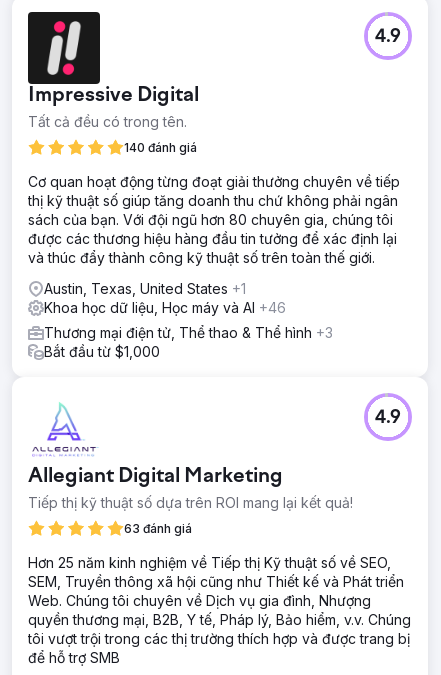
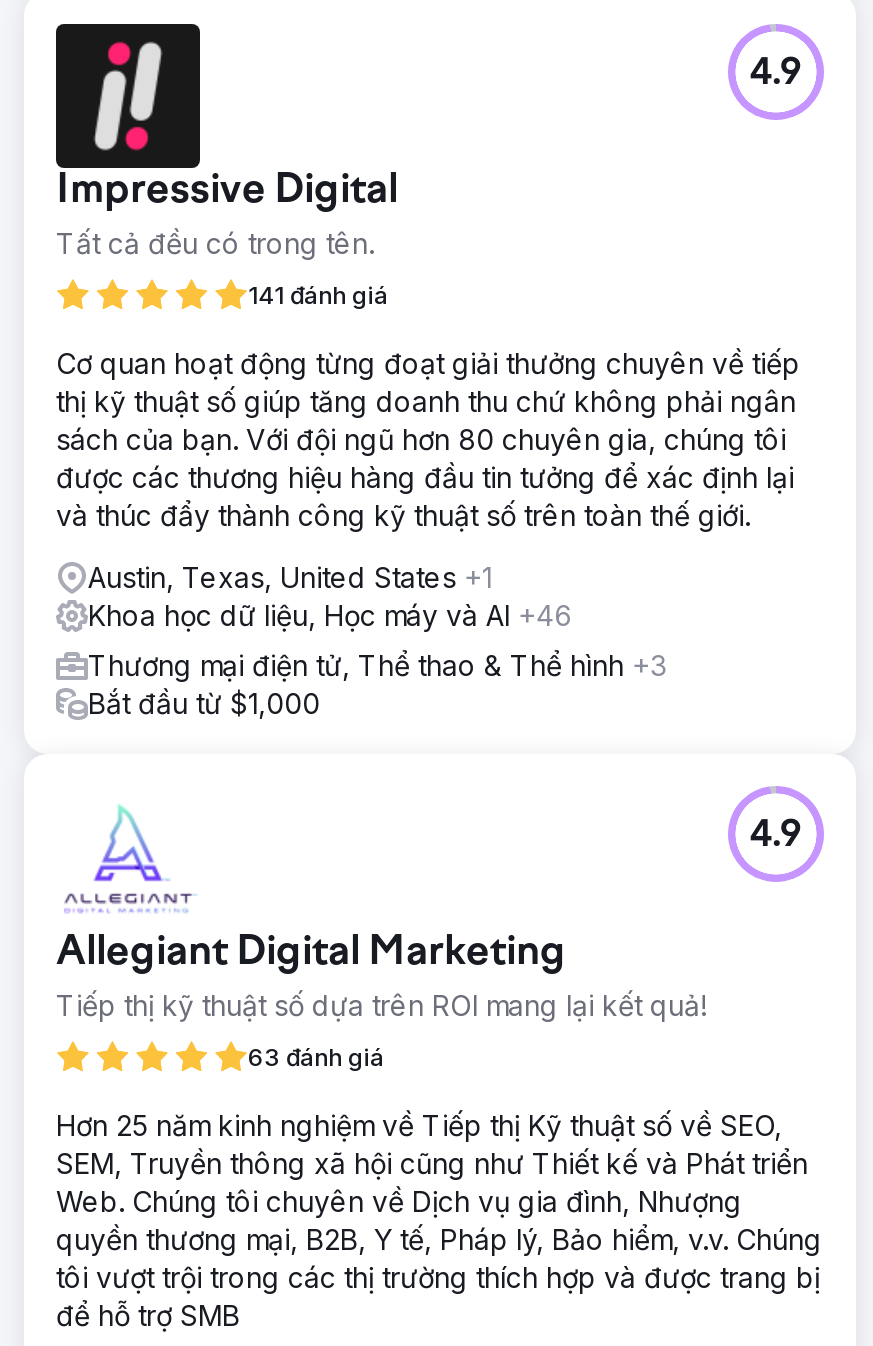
- 140 đánh giá
+ 141 đánh giá
